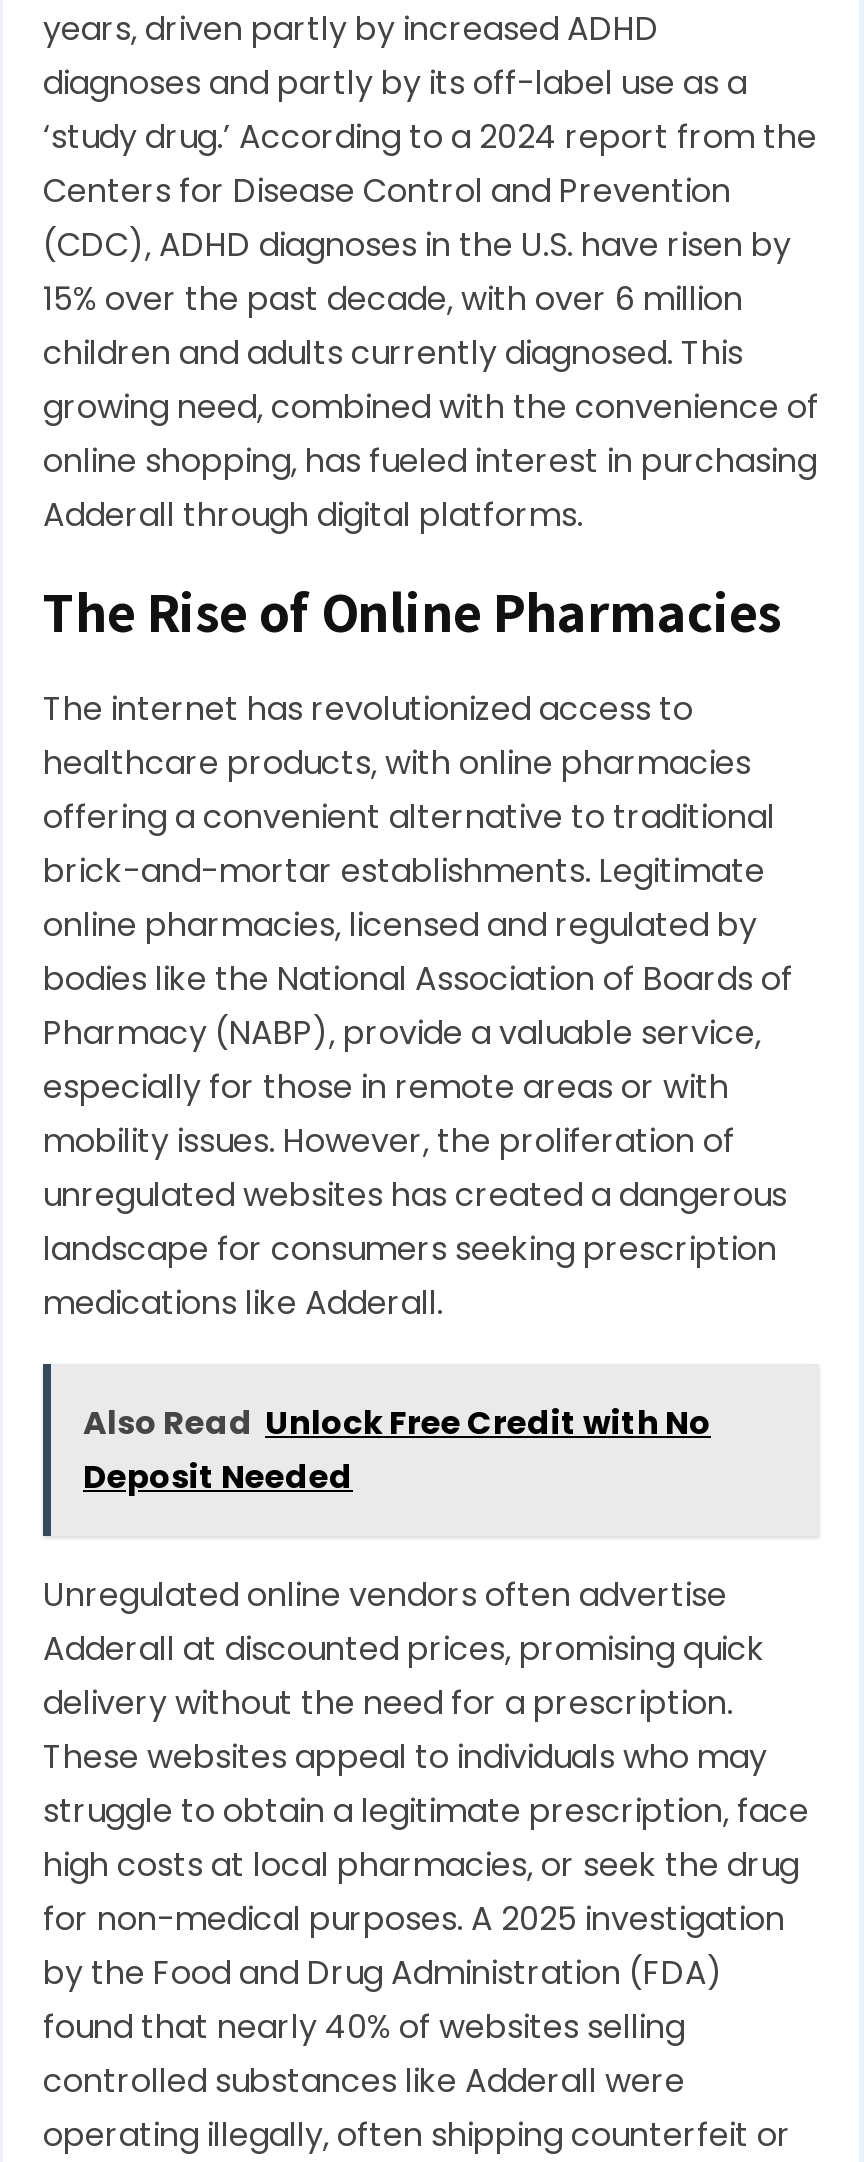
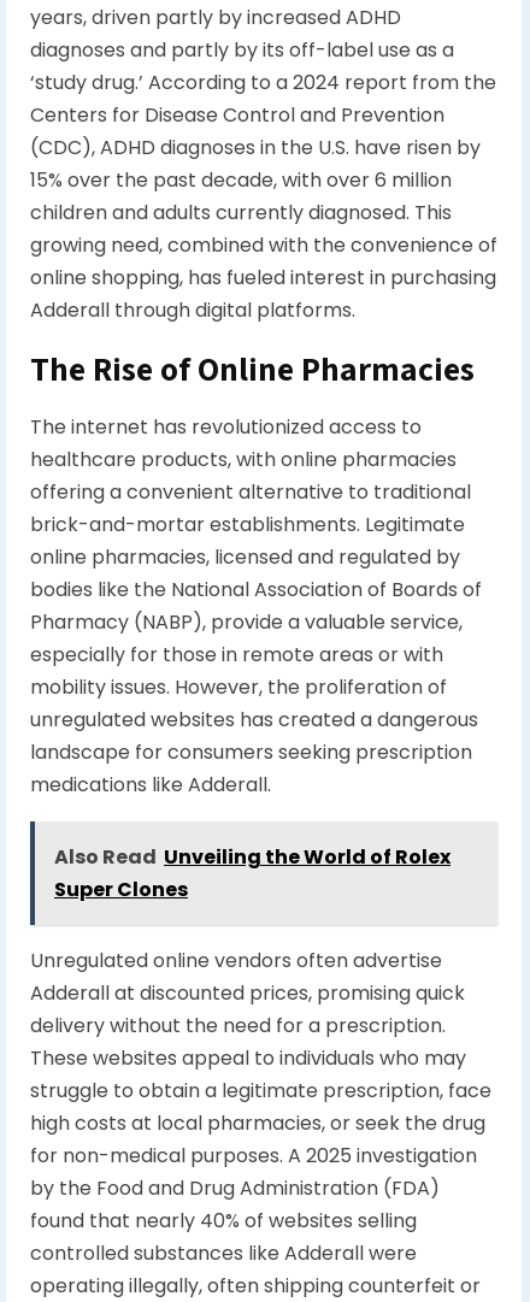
- Also Read Unlock Free Credit with No
- Deposit Needed
+ Also Read Unveiling the World of Rolex
+ Super Clones
